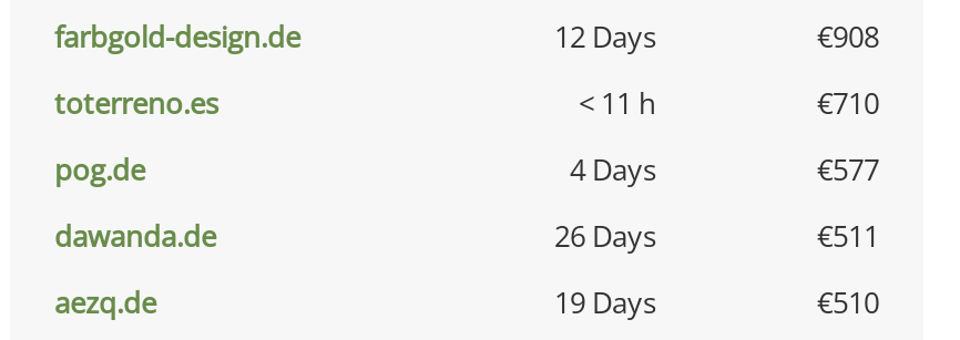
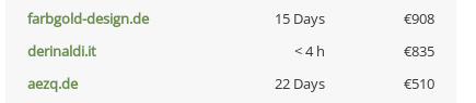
- 12 Days
+ 15 Days

- toterreno.es
- < 11 h
- €710
- pog.de
- 4 Days
- €577
- dawanda.de
- 26 Days
- €511
+ derinaldi.it
+ < 4 h
+ €835

- 19 Days
+ 22 Days
